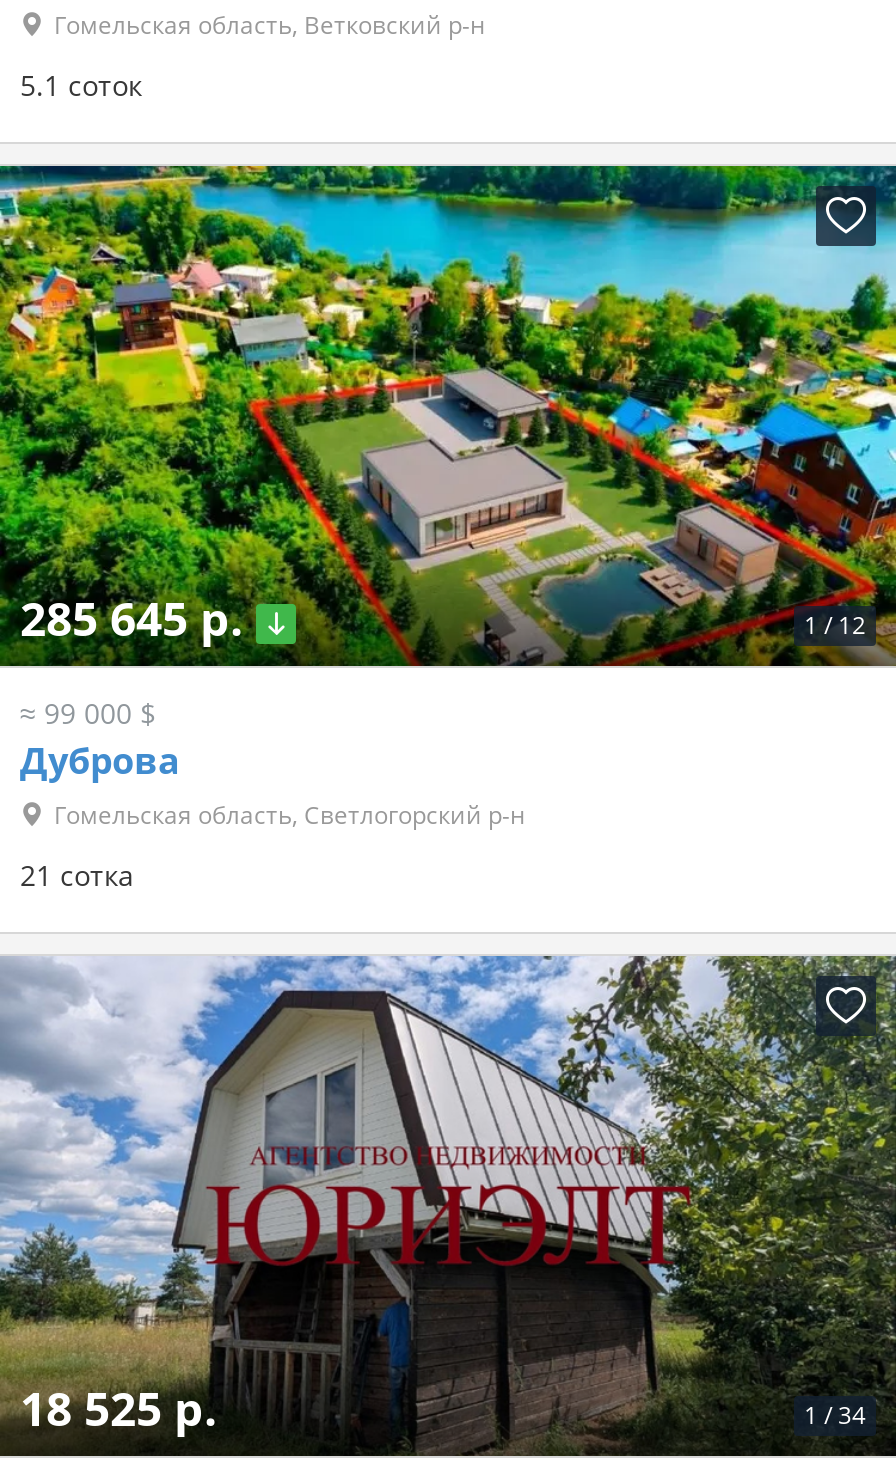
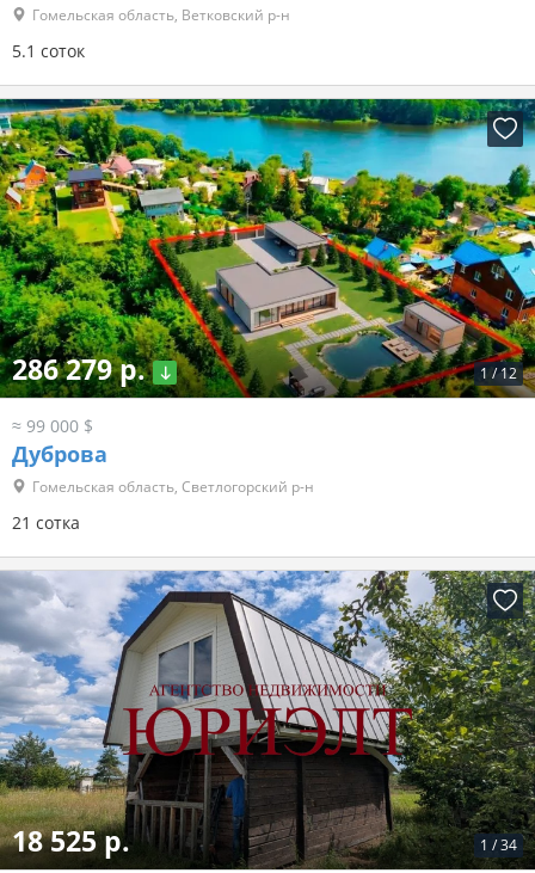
- 285 645 р.
+ 286 279 р.
